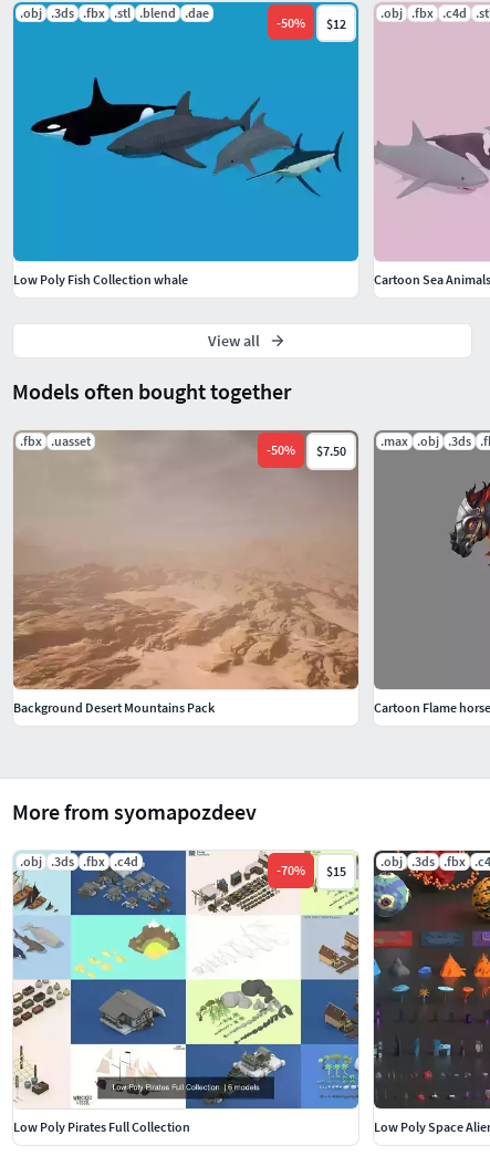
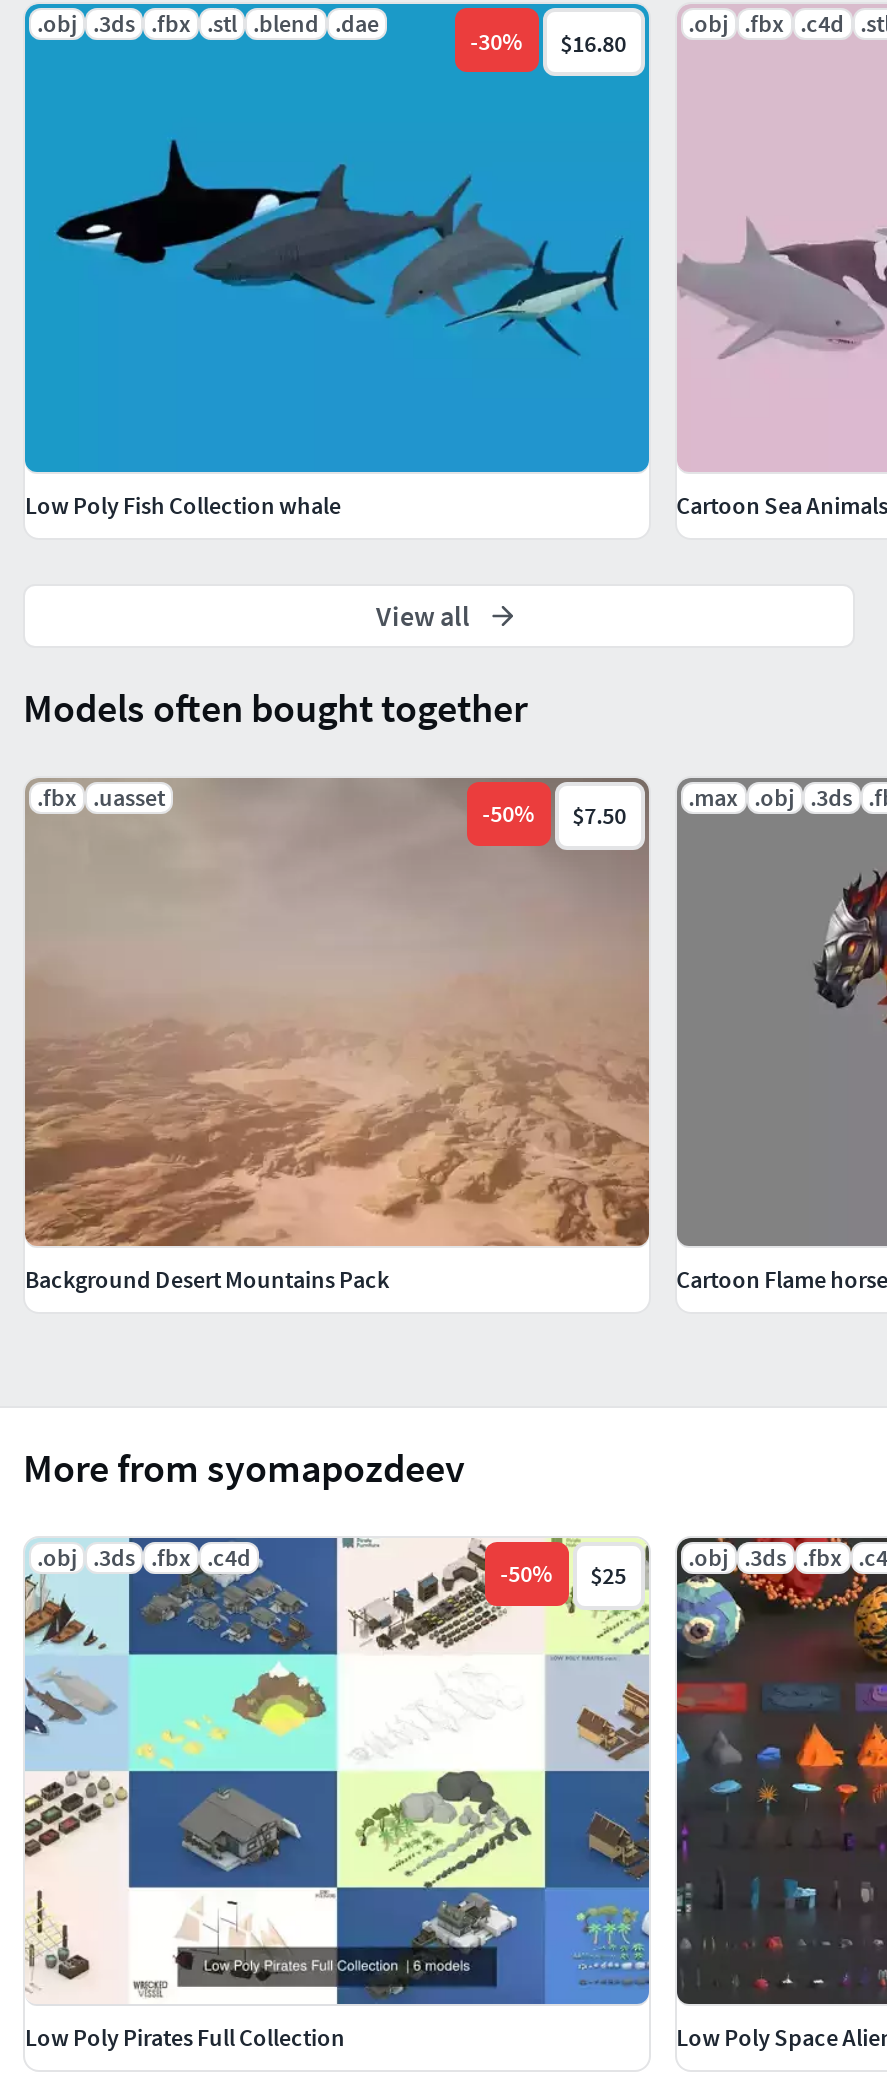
- -50%
+ -30%

- $12
+ $16.80

- -70%
+ -50%

- $15
+ $25
